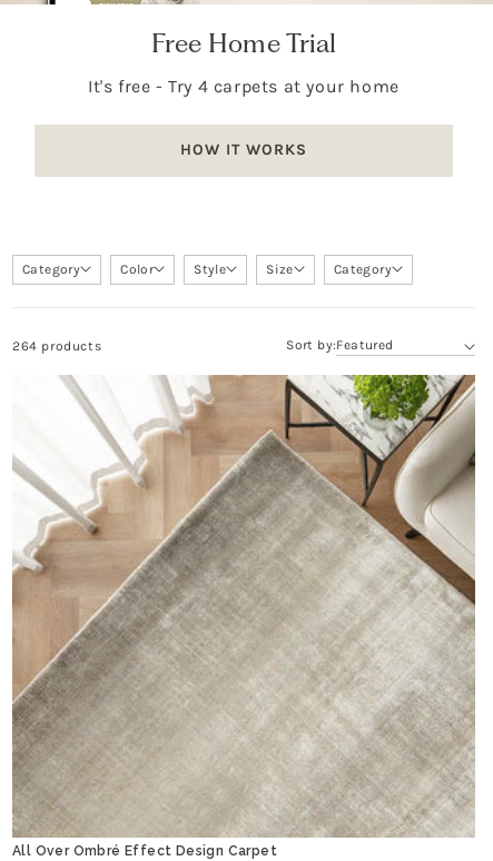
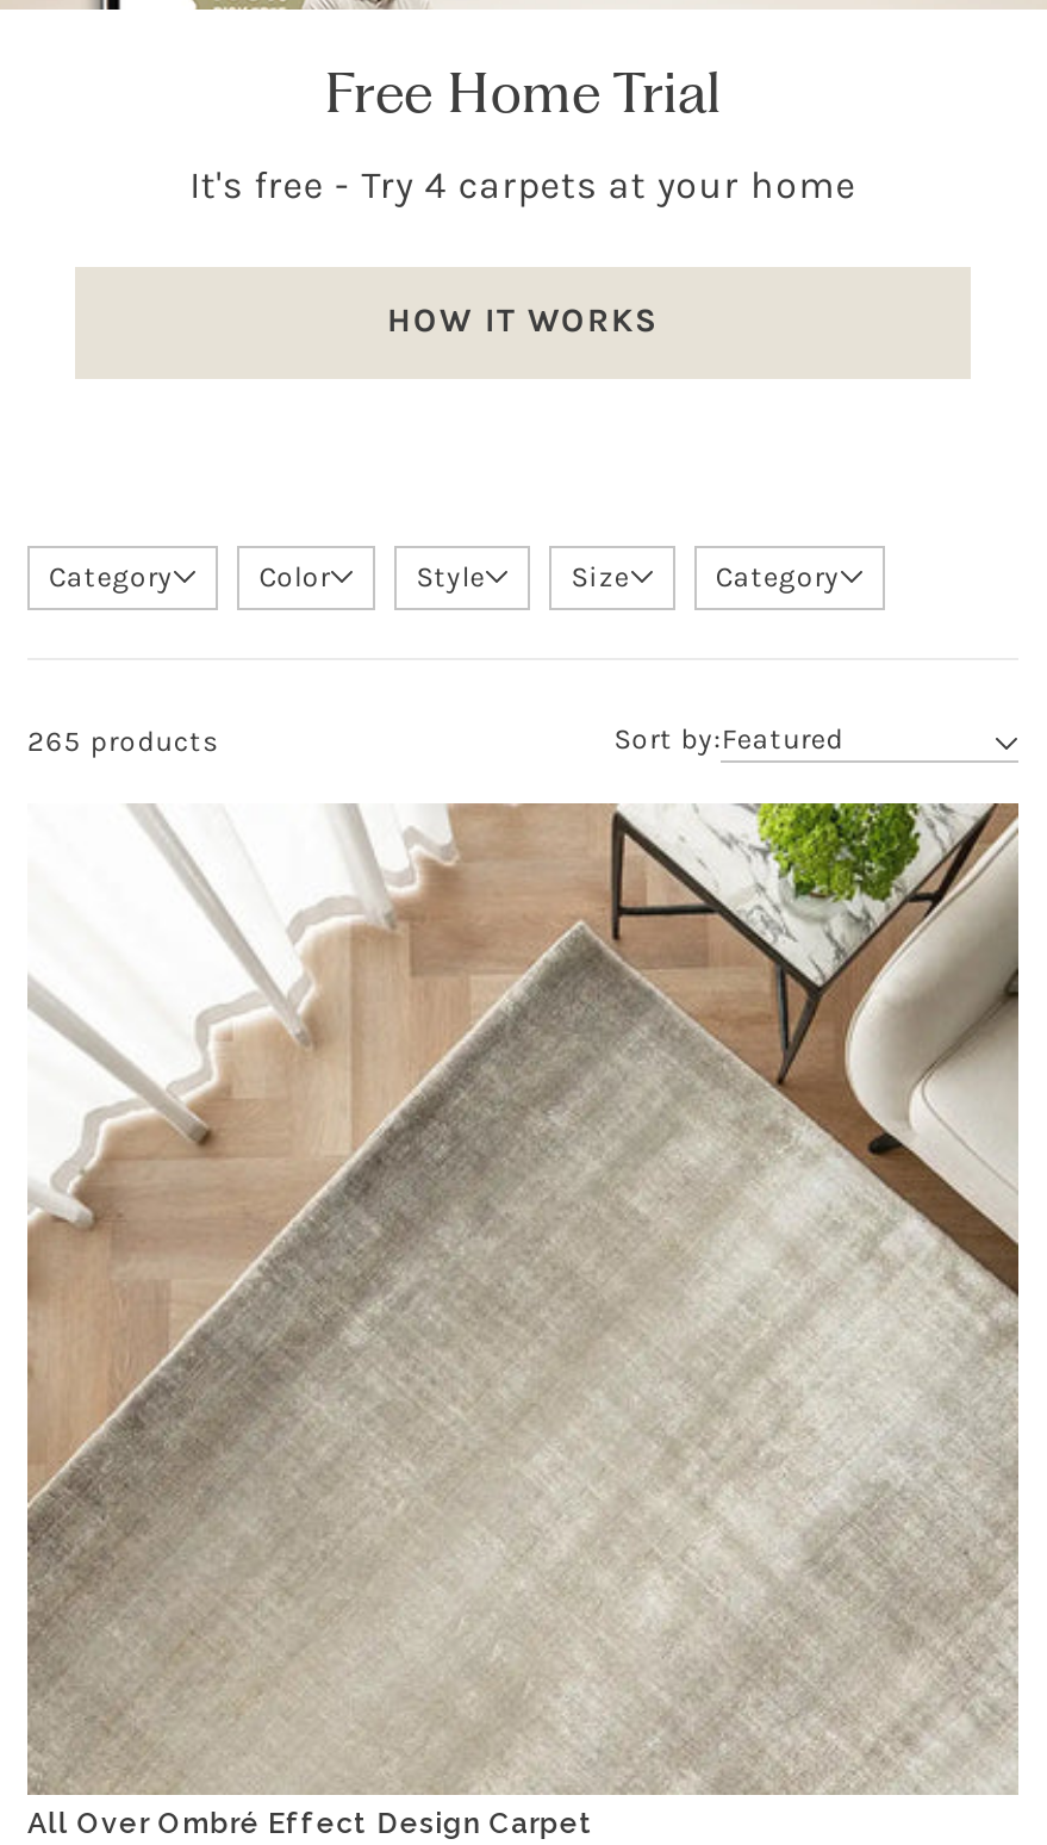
- 264 products
+ 265 products
